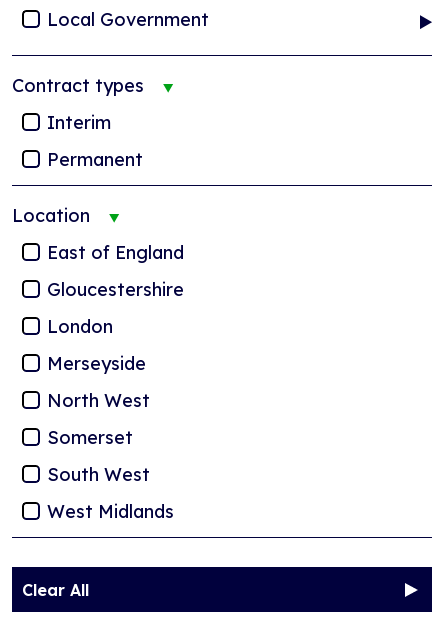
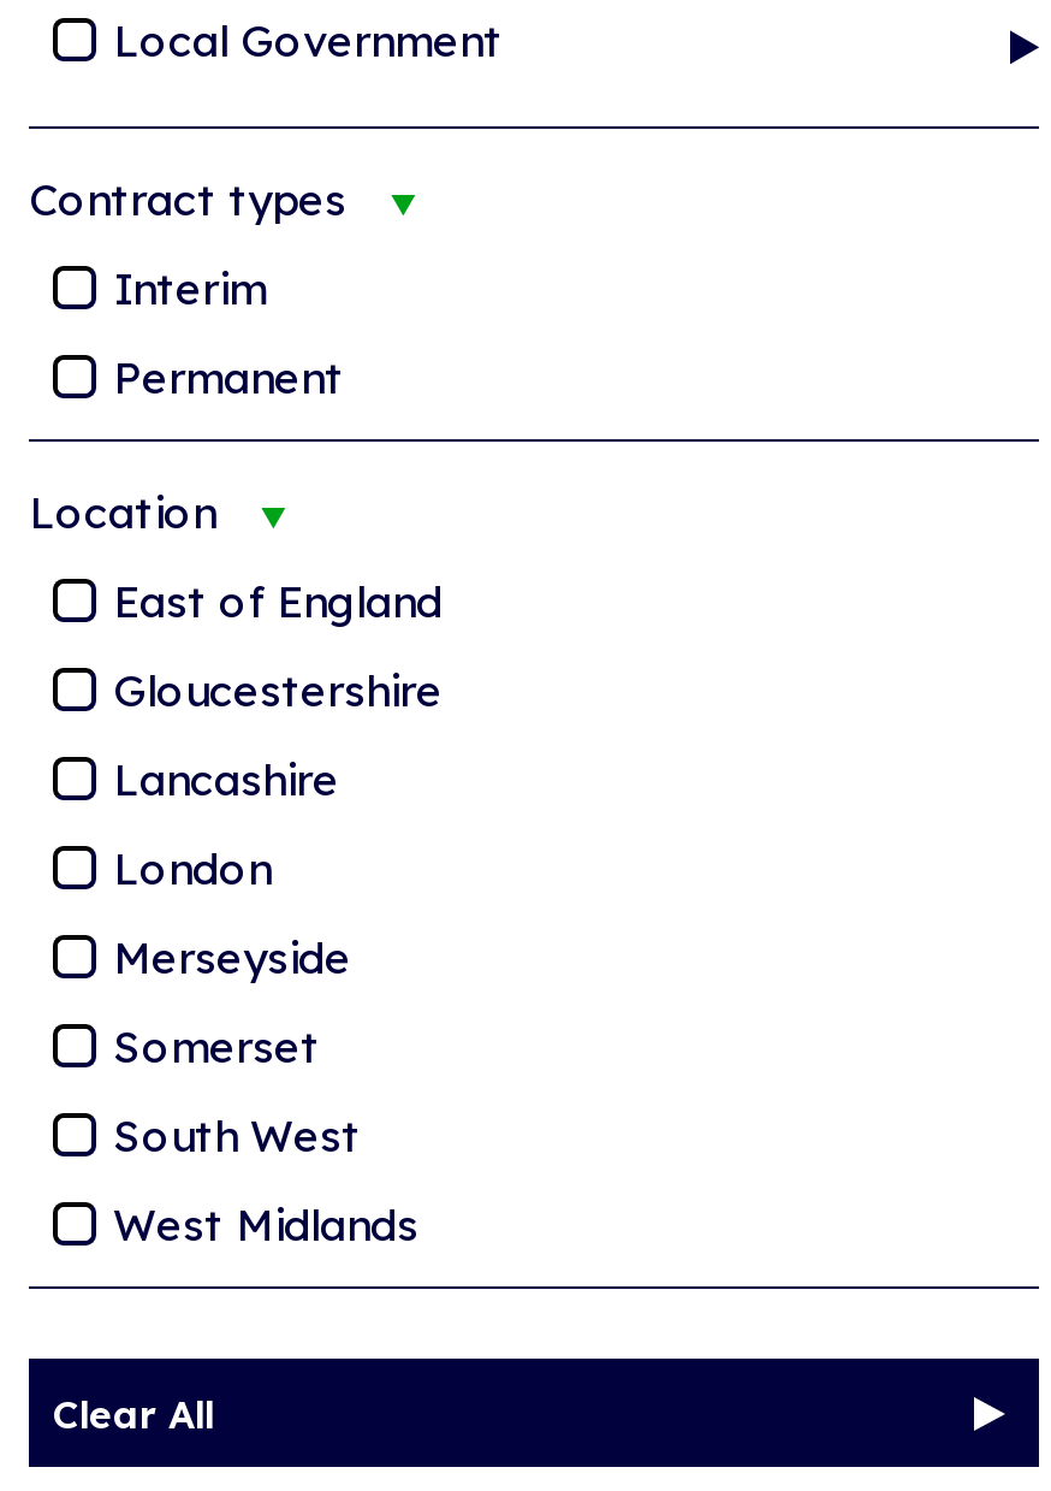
+ Lancashire

moved down: London | Merseyside

- North West
